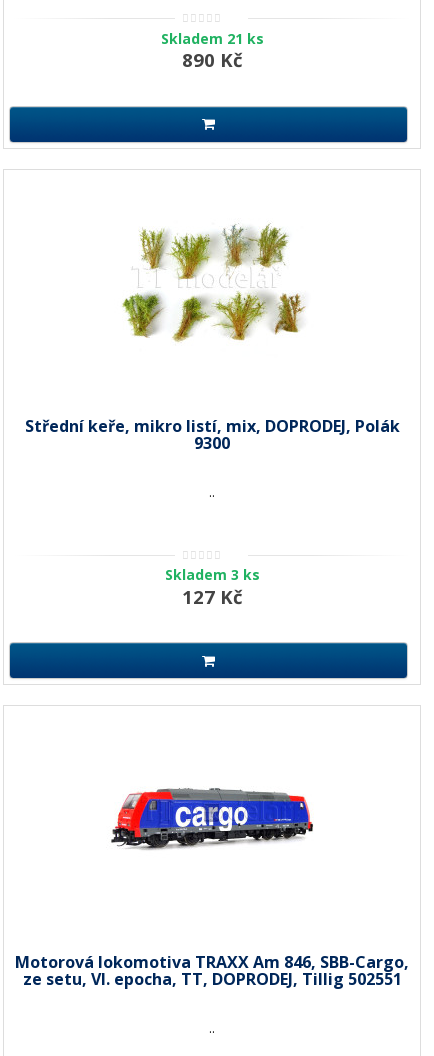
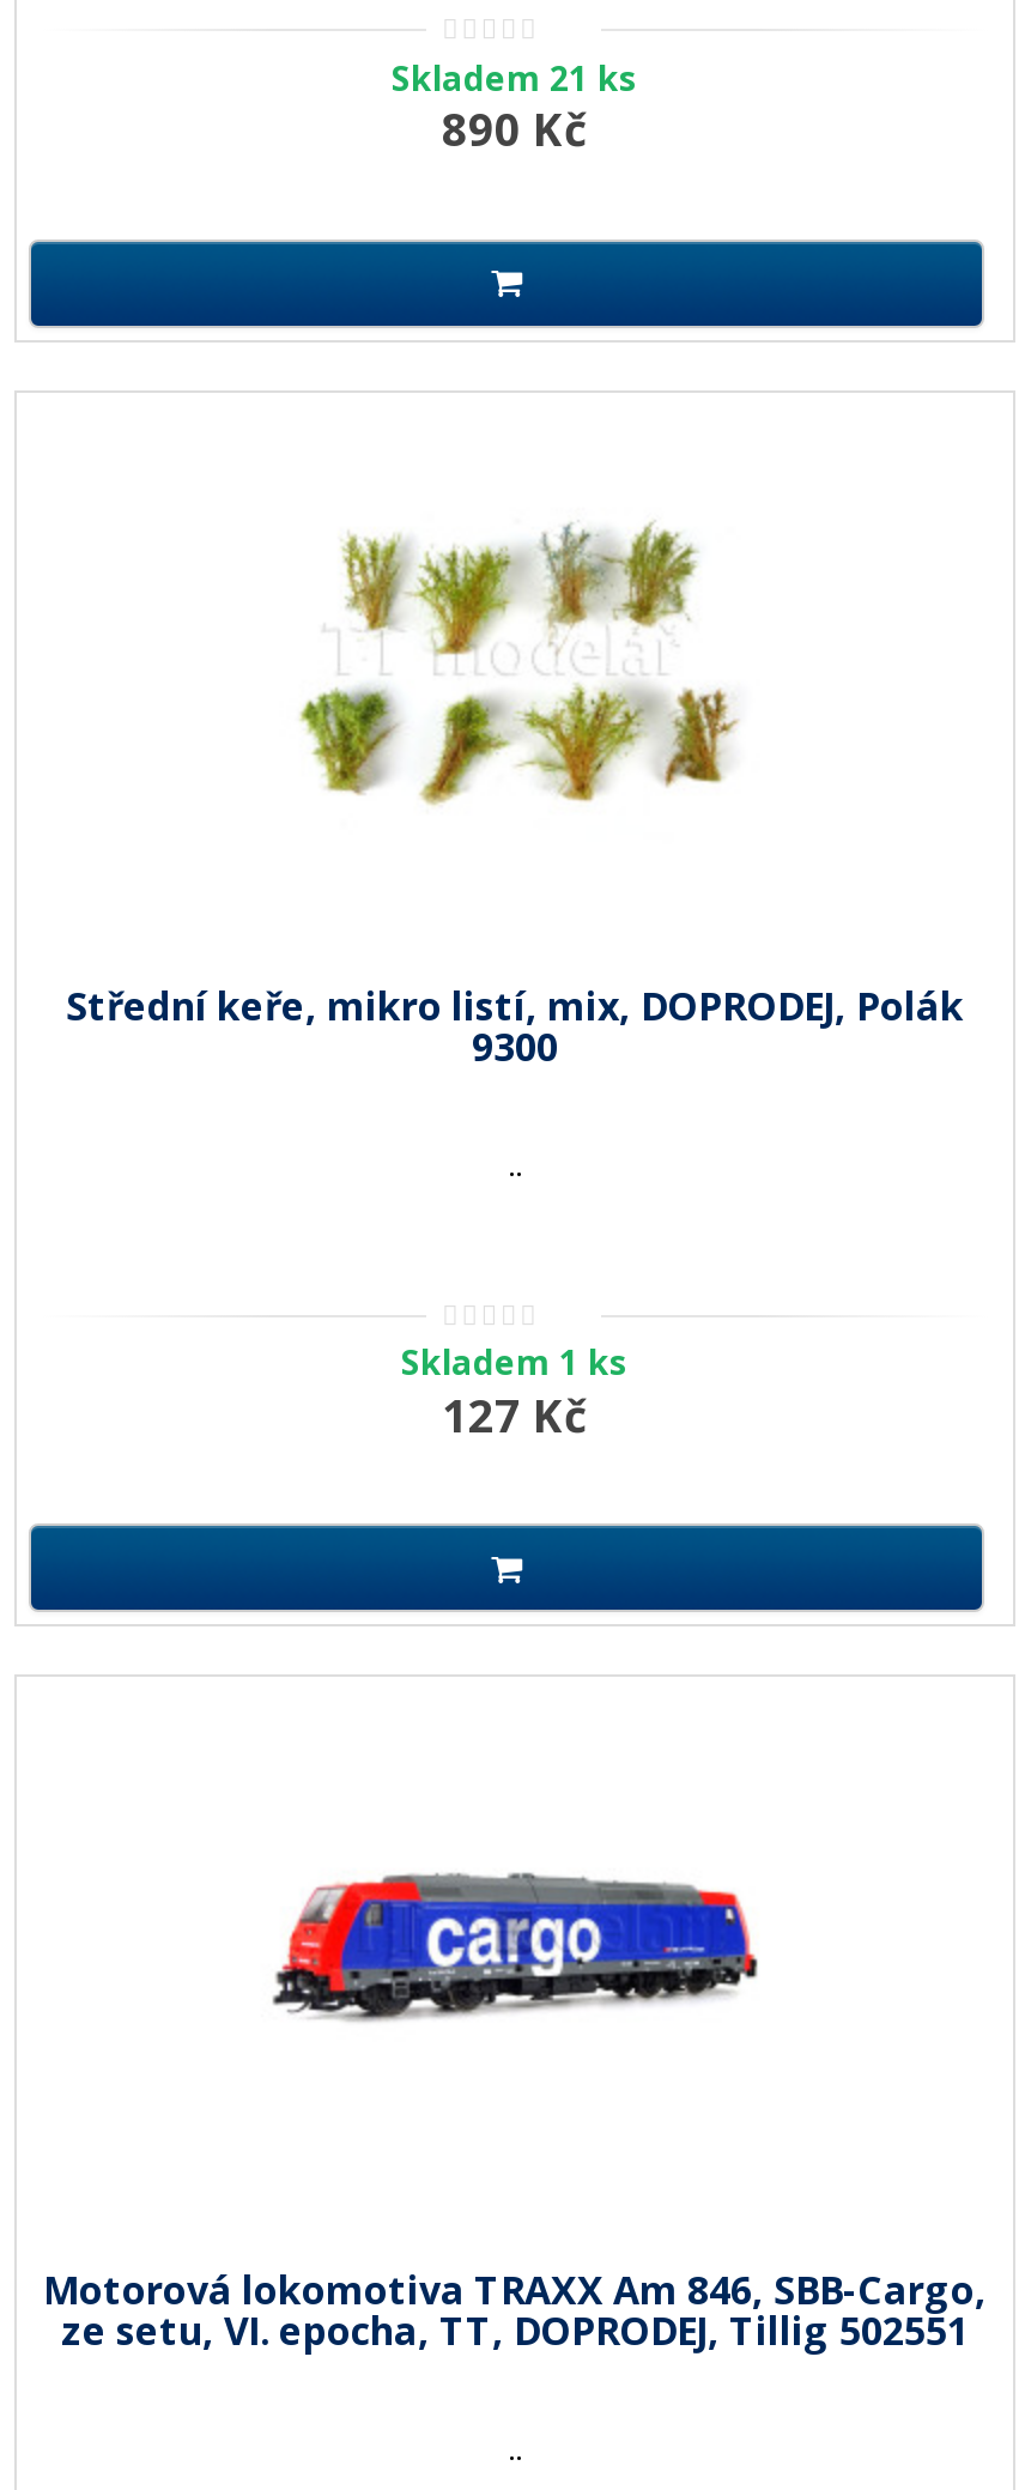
- Skladem 3 ks
+ Skladem 1 ks
